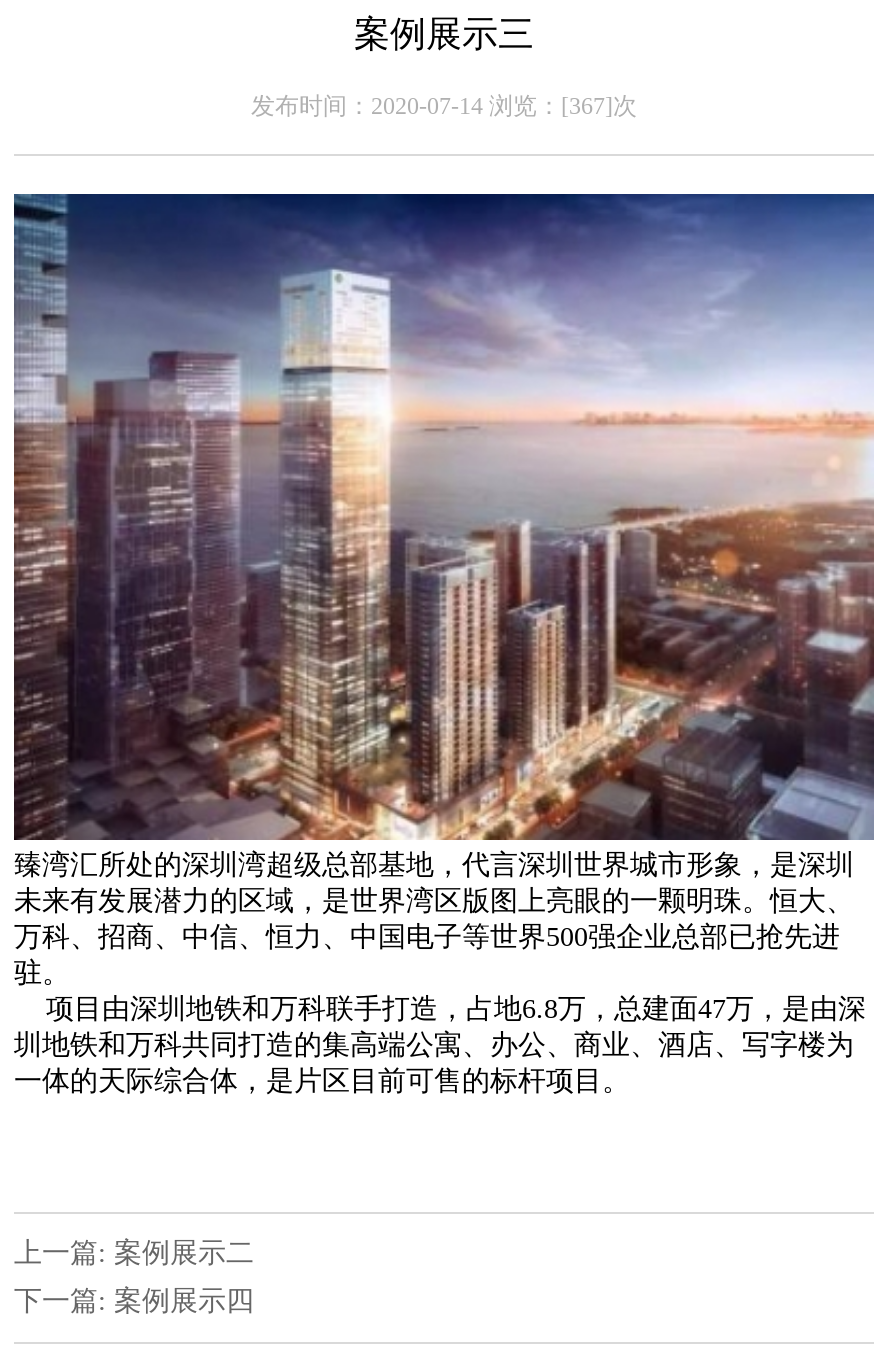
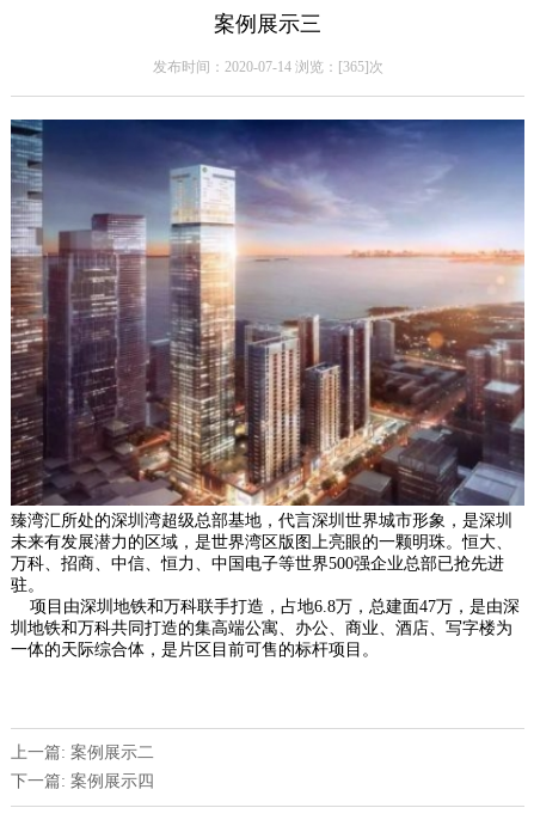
- 发布时间：2020-07-14 浏览：[367]次
+ 发布时间：2020-07-14 浏览：[365]次
